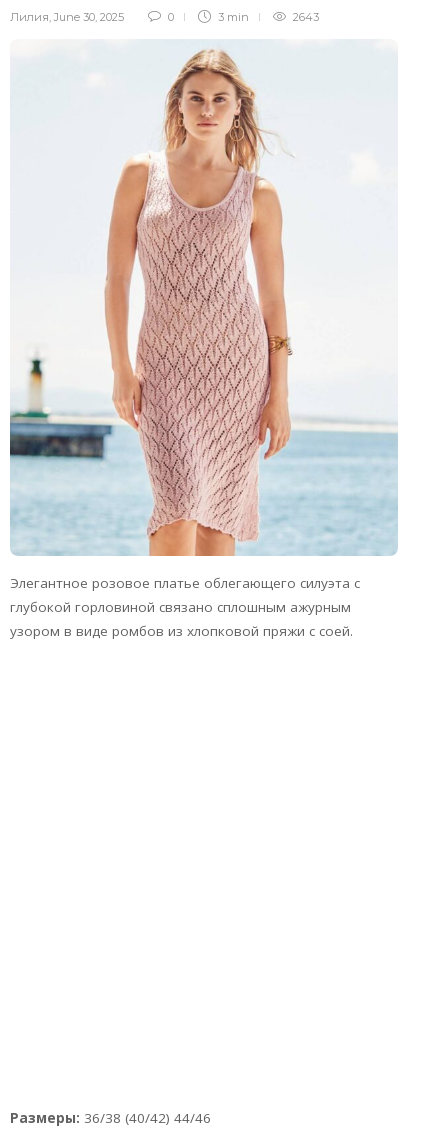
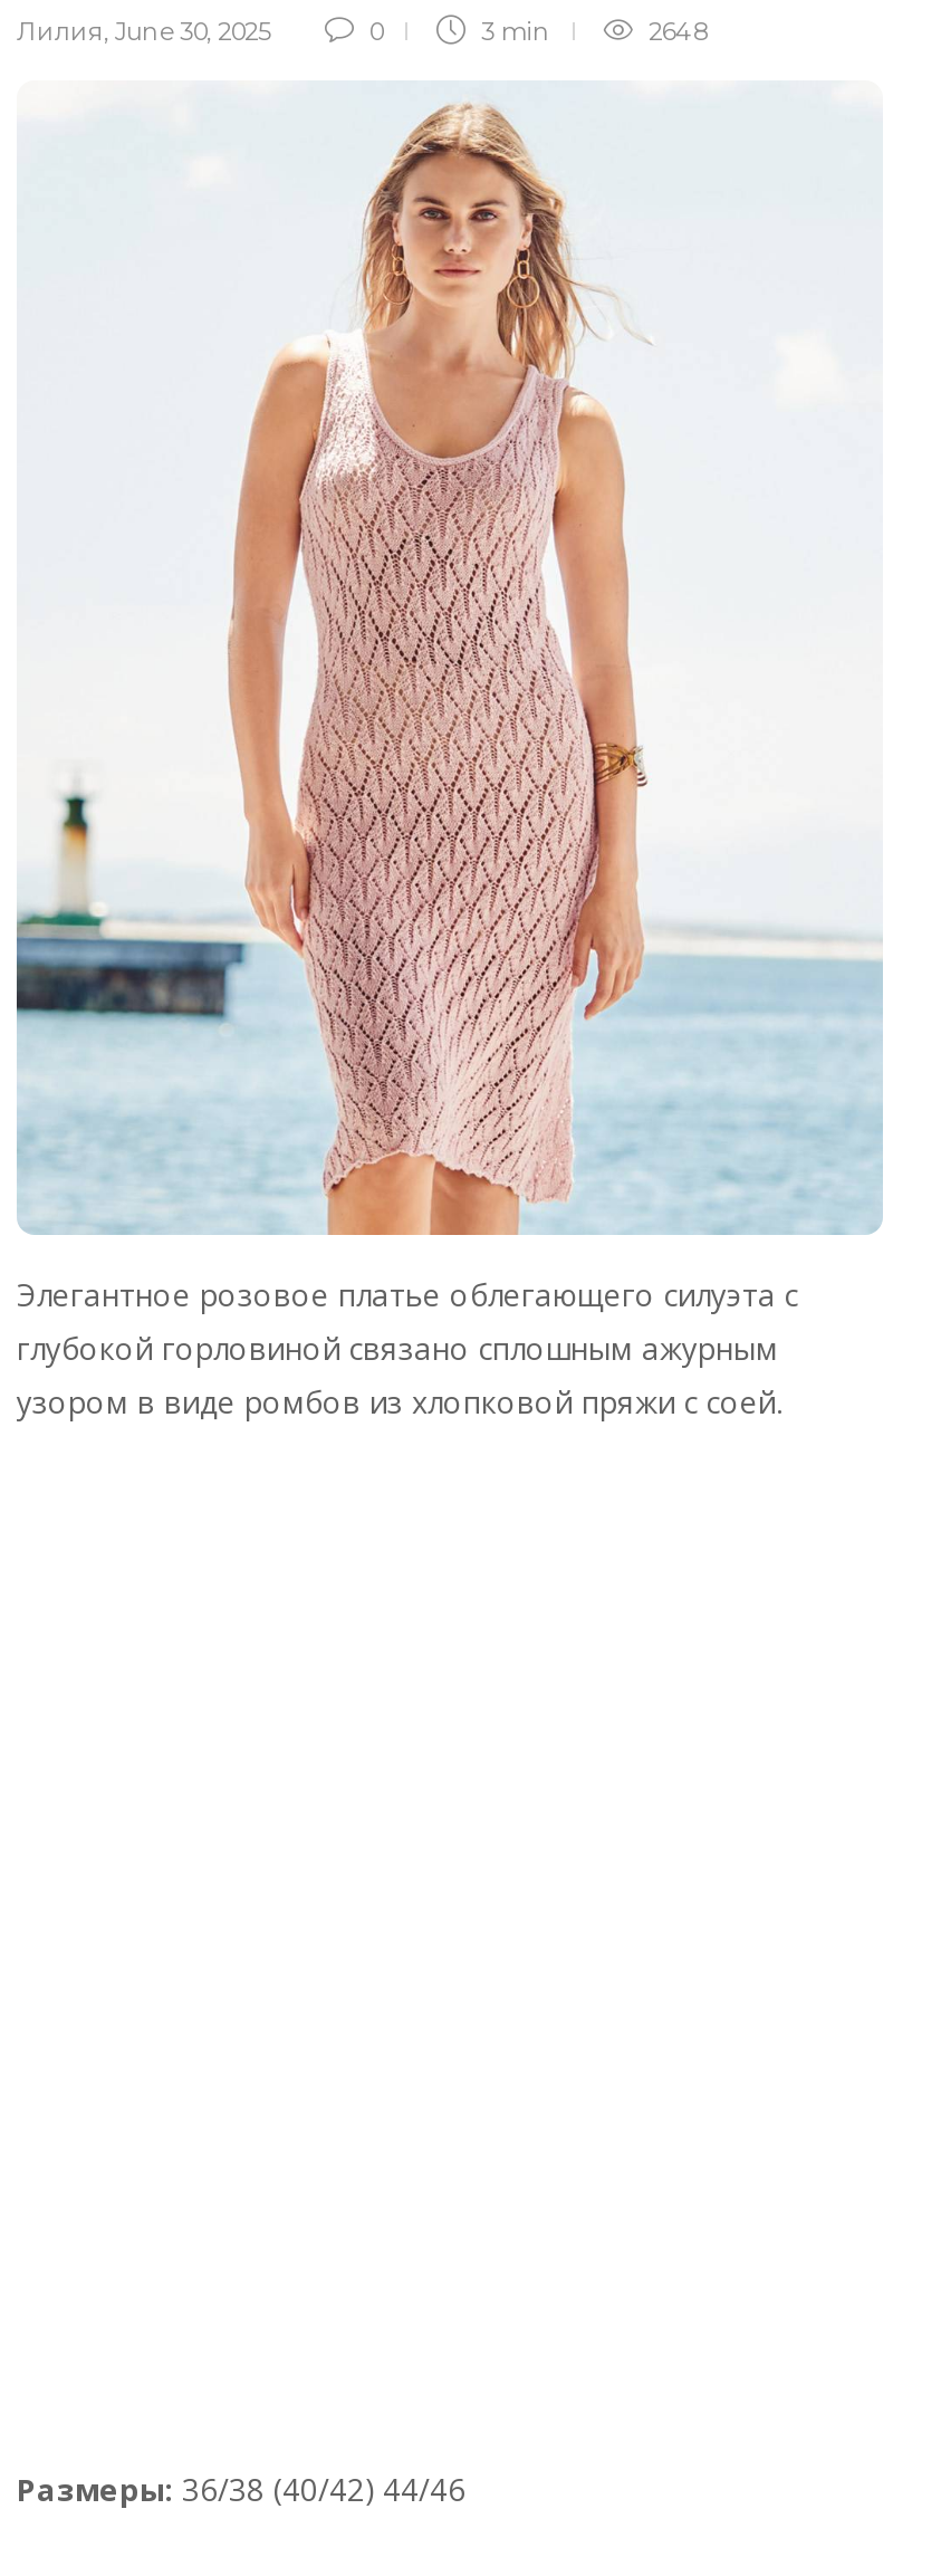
- 2643
+ 2648
